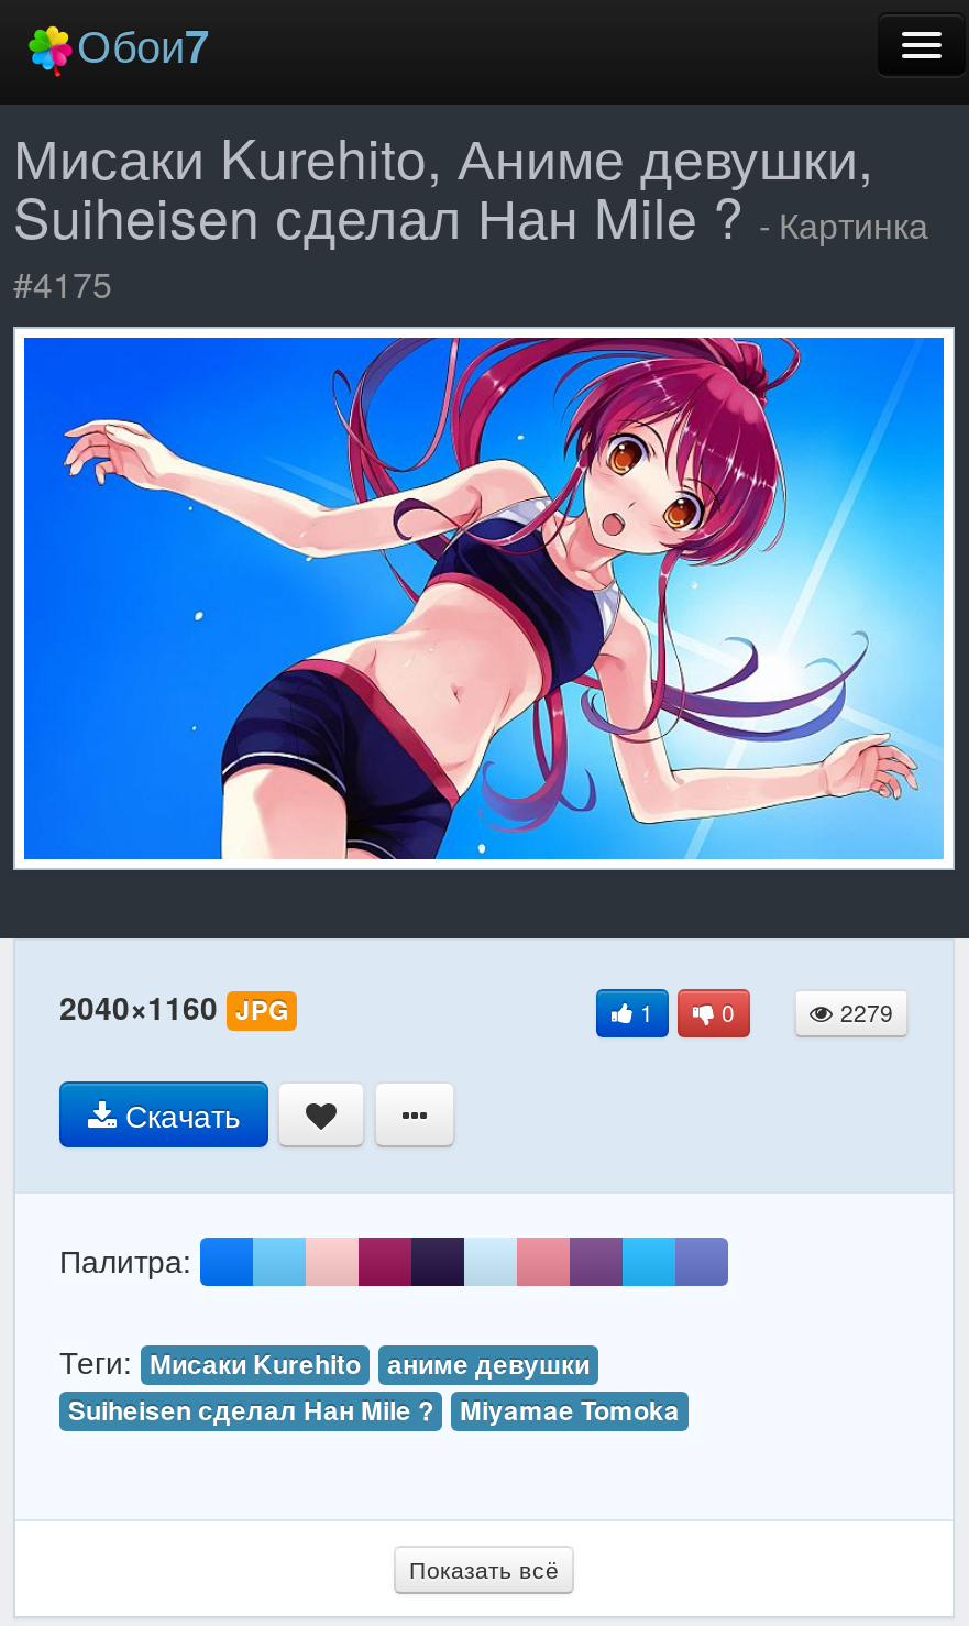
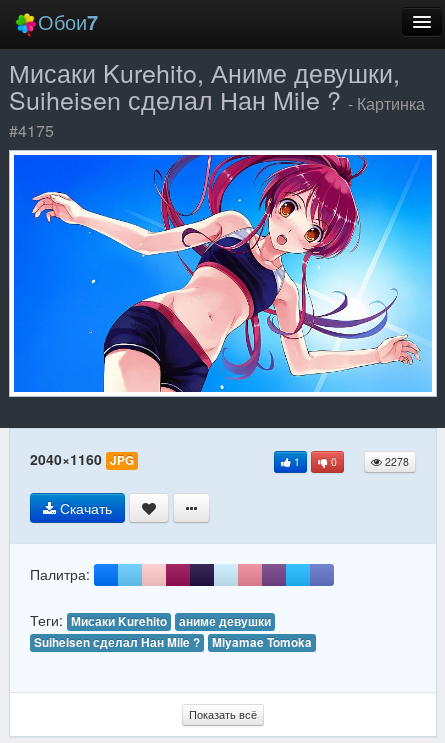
- 2279
+ 2278
